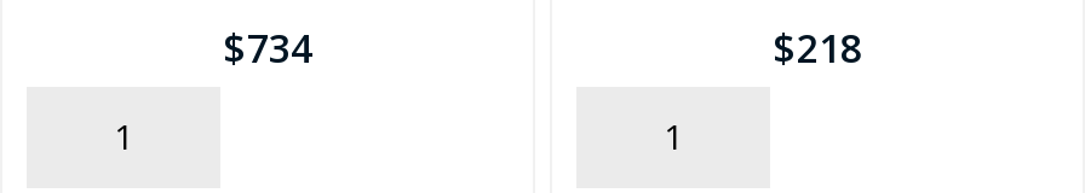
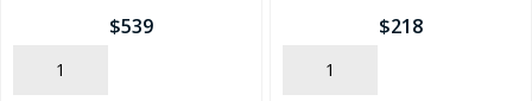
- $734
+ $539
